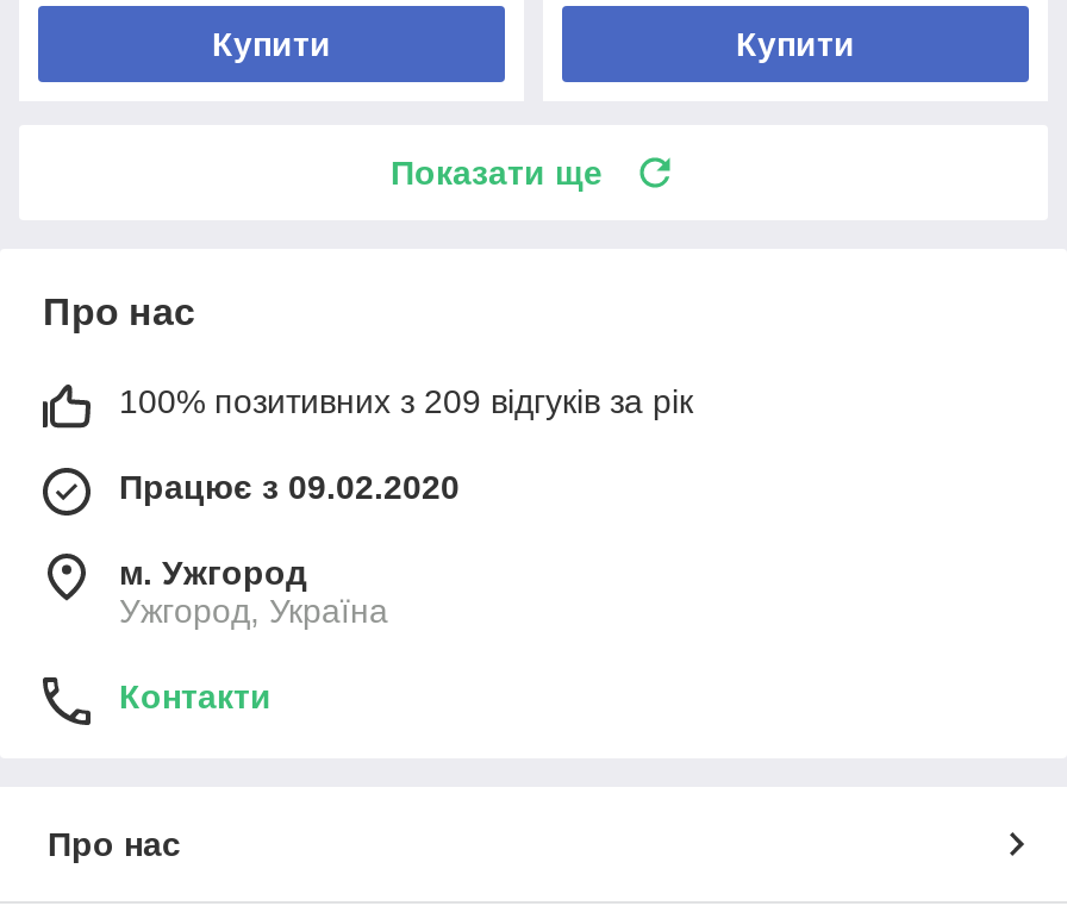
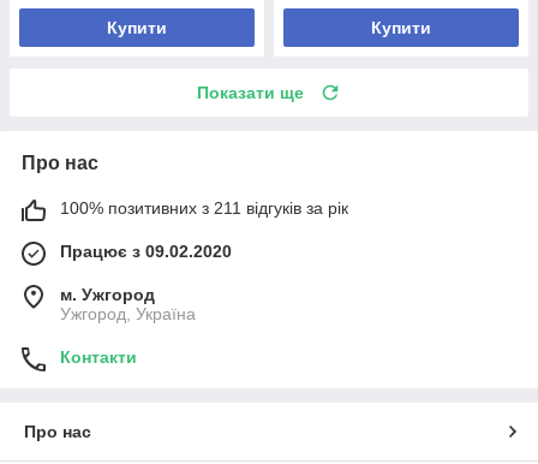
- 100% позитивних з 209 відгуків за рік
+ 100% позитивних з 211 відгуків за рік
